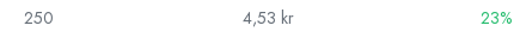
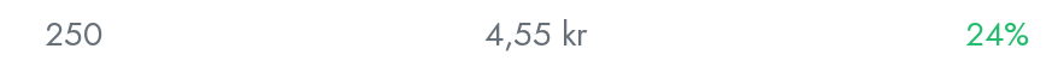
- 4,53 kr
+ 4,55 kr

- 23%
+ 24%
